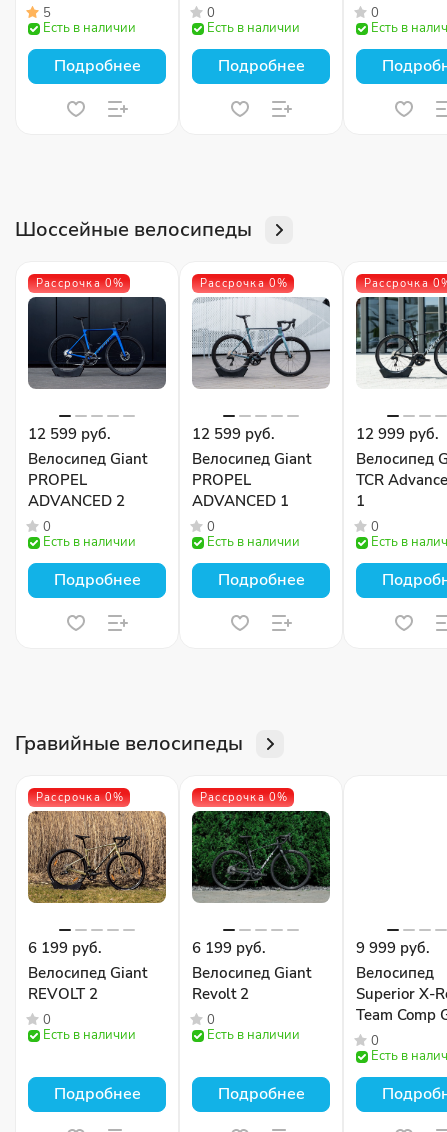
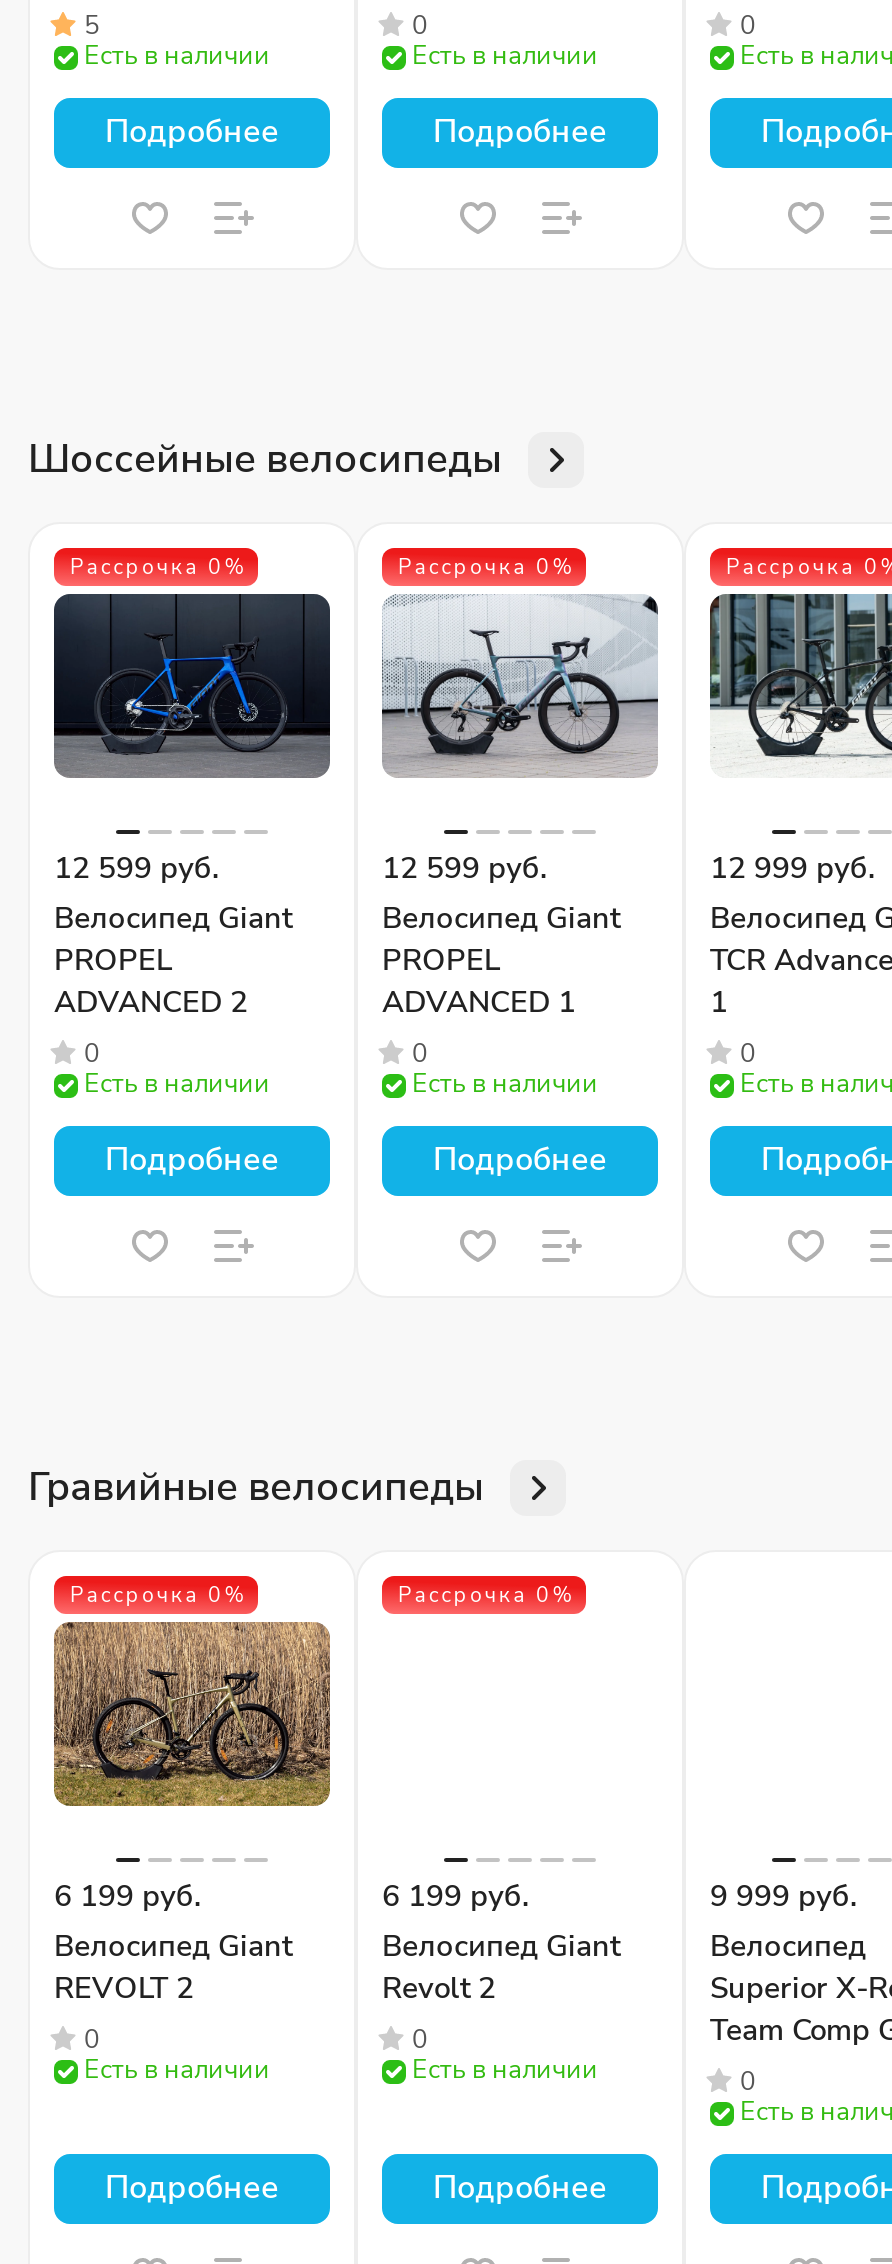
- [image]
